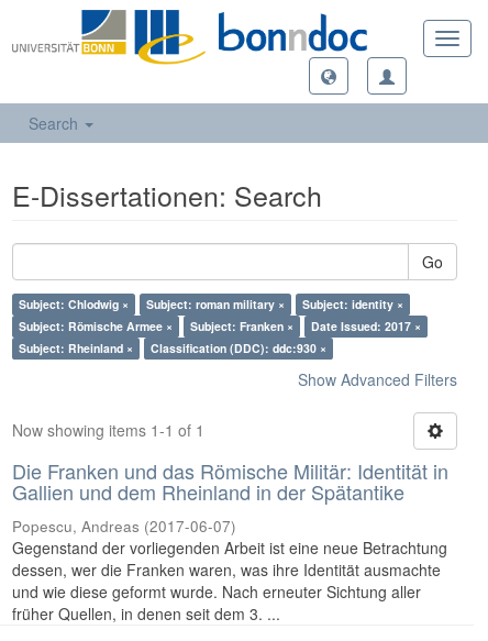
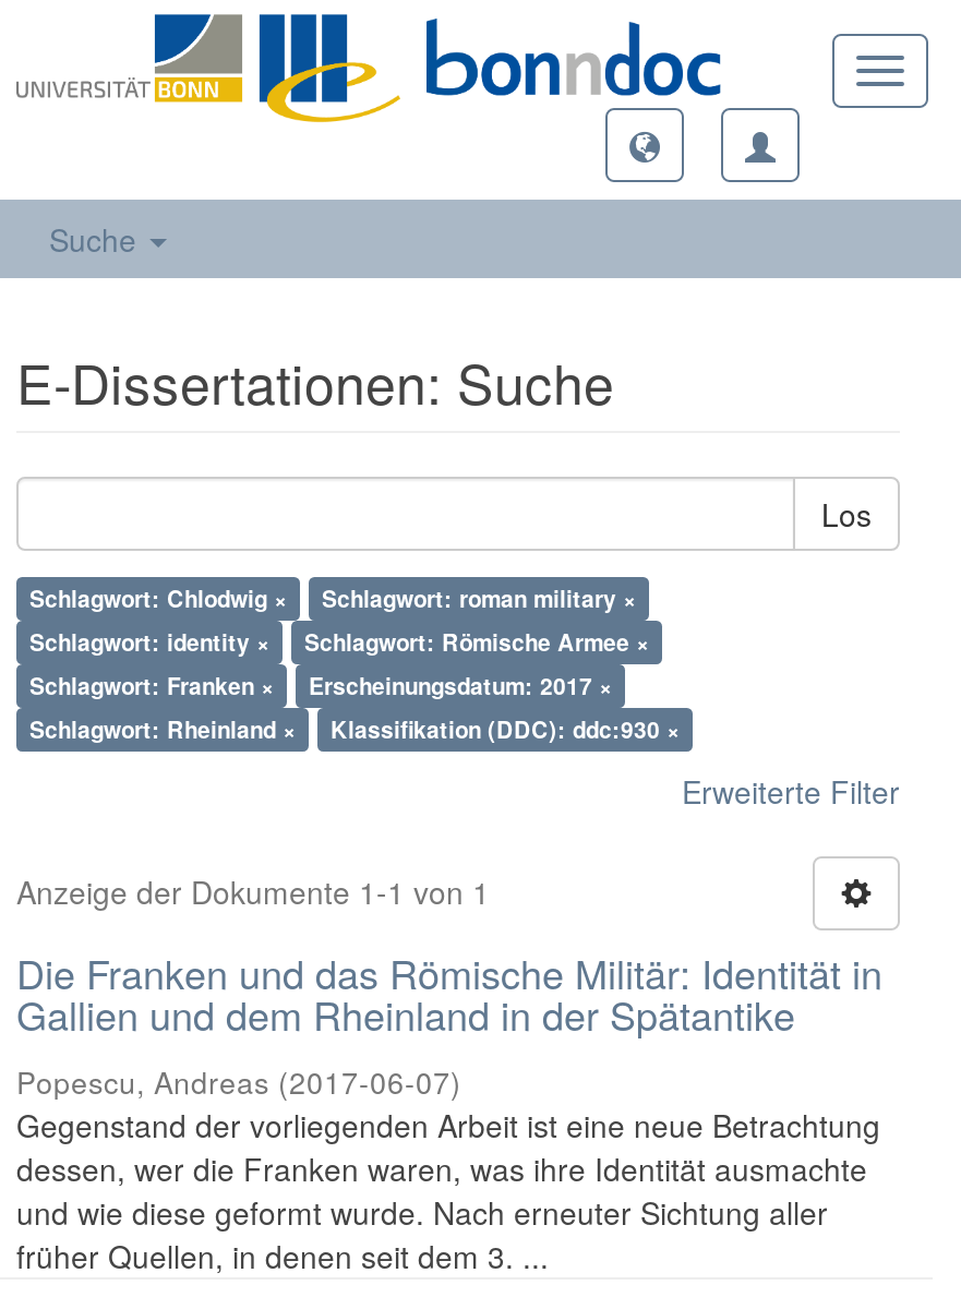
- Search
+ Suche

- E-Dissertationen: Search
+ E-Dissertationen: Suche

- Go
+ Los

- Subject: Chlodwig ×
- Subject: roman military ×
- Subject: identity ×
- Subject: Römische Armee ×
- Subject: Franken ×
- Date Issued: 2017 ×
- Subject: Rheinland ×
- Classification (DDC): ddc:930 ×
+ Schlagwort: Chlodwig ×
+ Schlagwort: roman military ×
+ Schlagwort: identity ×
+ Schlagwort: Römische Armee ×
+ Schlagwort: Franken ×
+ Erscheinungsdatum: 2017 ×
+ Schlagwort: Rheinland ×
+ Klassifikation (DDC): ddc:930 ×

- Show Advanced Filters
+ Erweiterte Filter

- Now showing items 1-1 of 1
+ Anzeige der Dokumente 1-1 von 1
